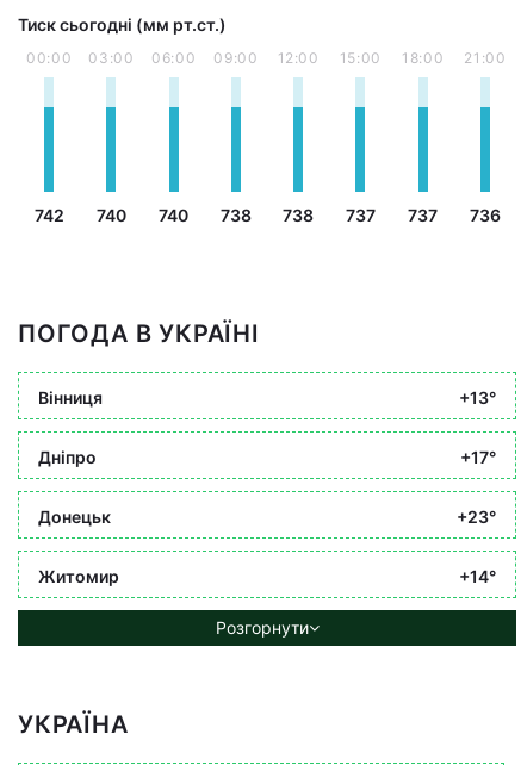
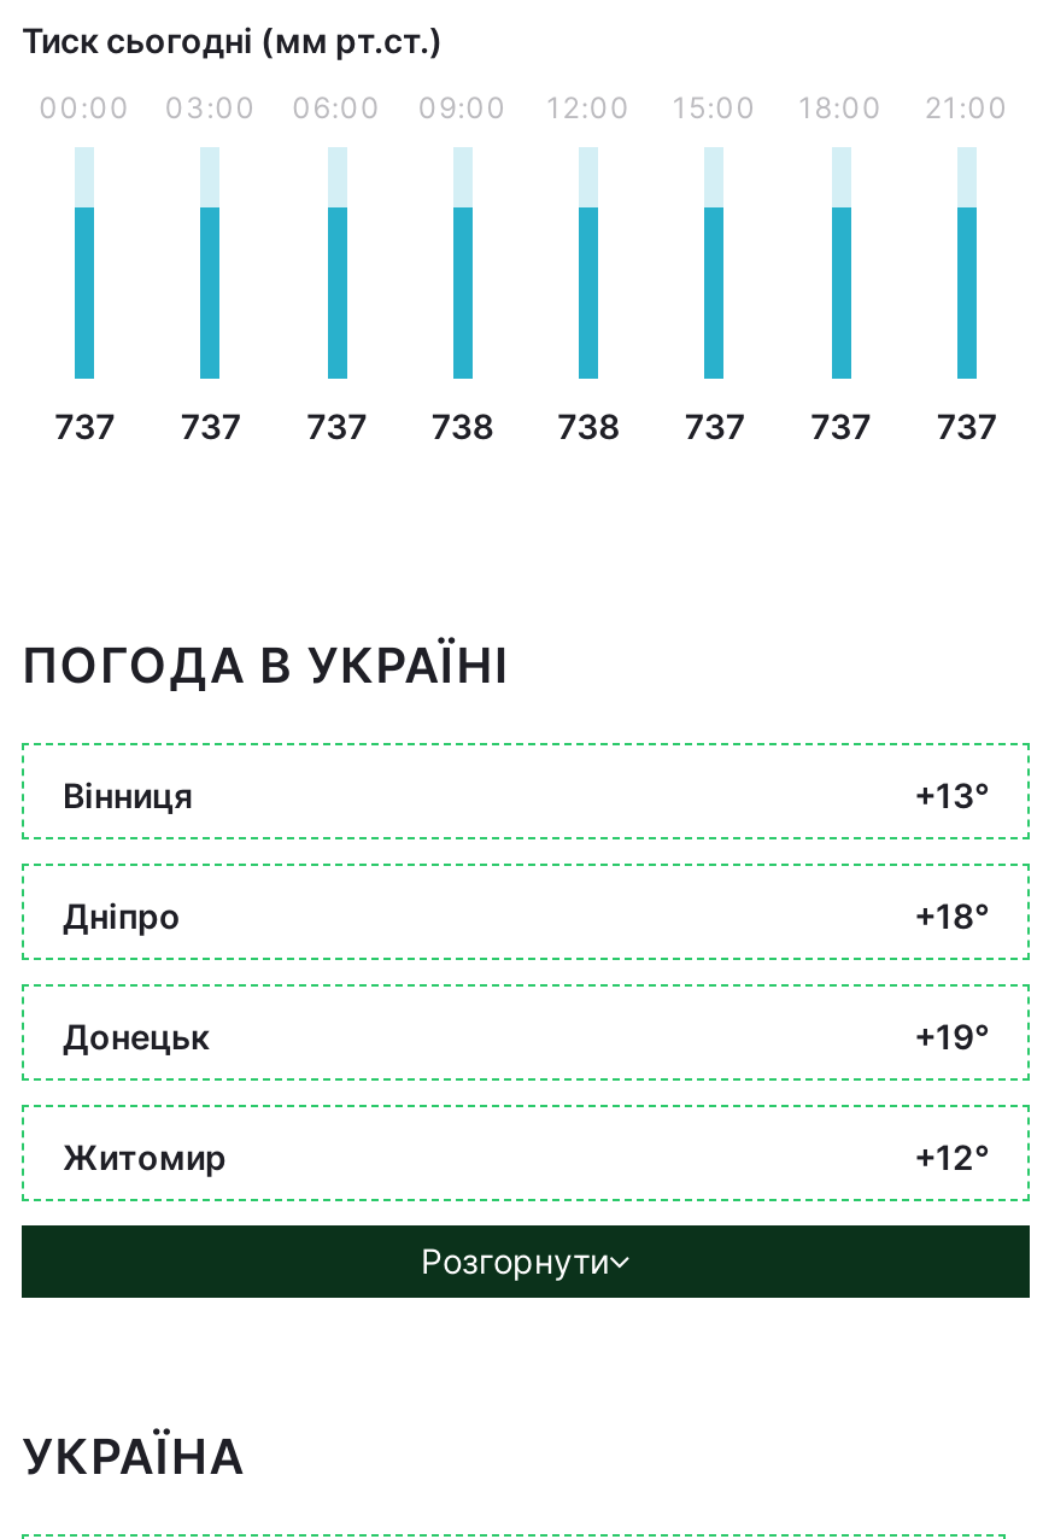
- 742
+ 737

- 740
+ 737

- 740
+ 737

- 736
+ 737

- +17°
+ +18°

- +23°
+ +19°

- +14°
+ +12°
